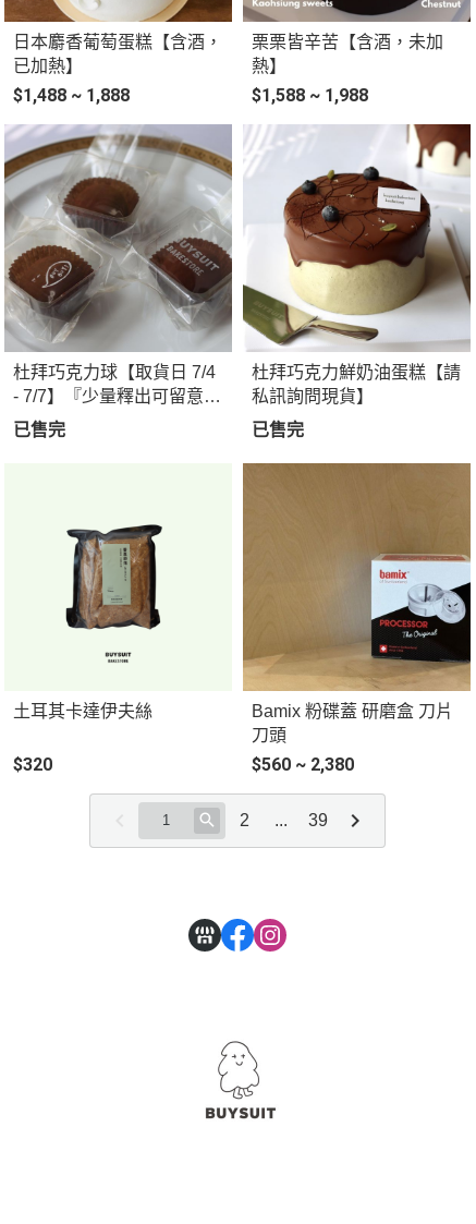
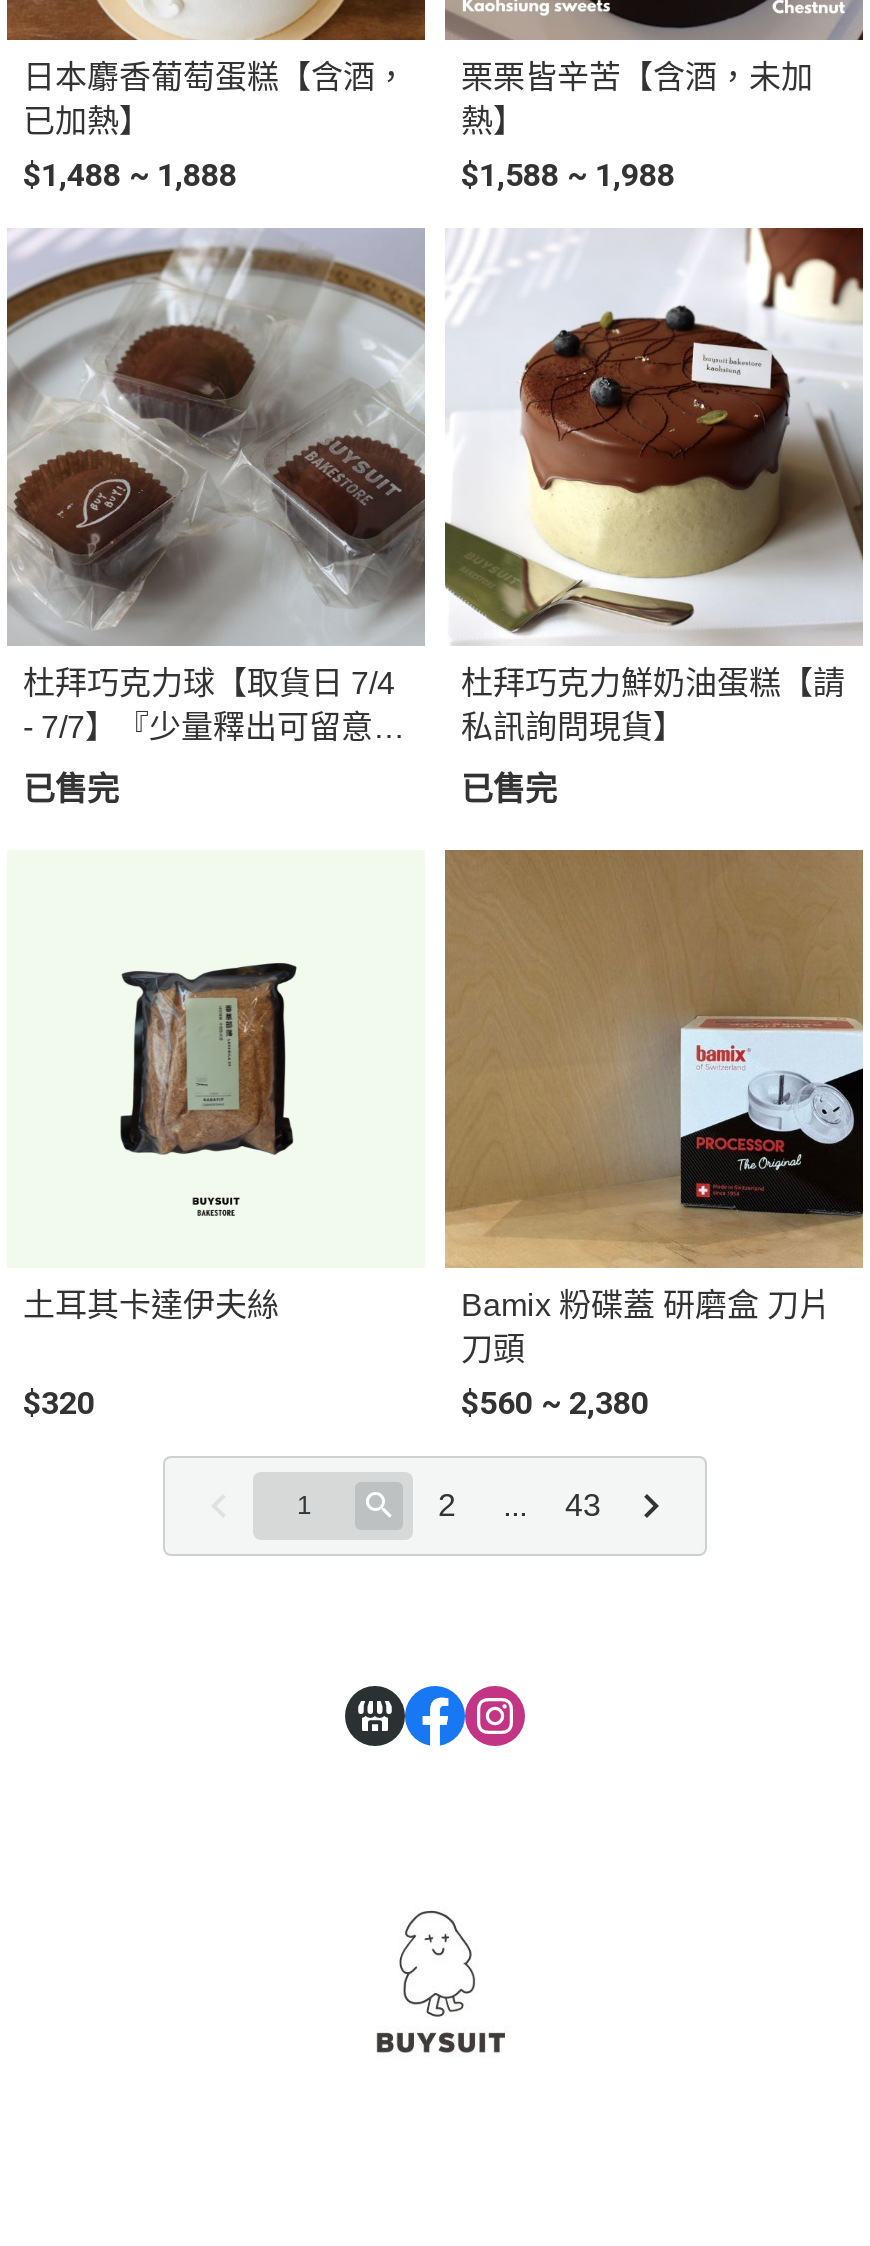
- 39
+ 43
